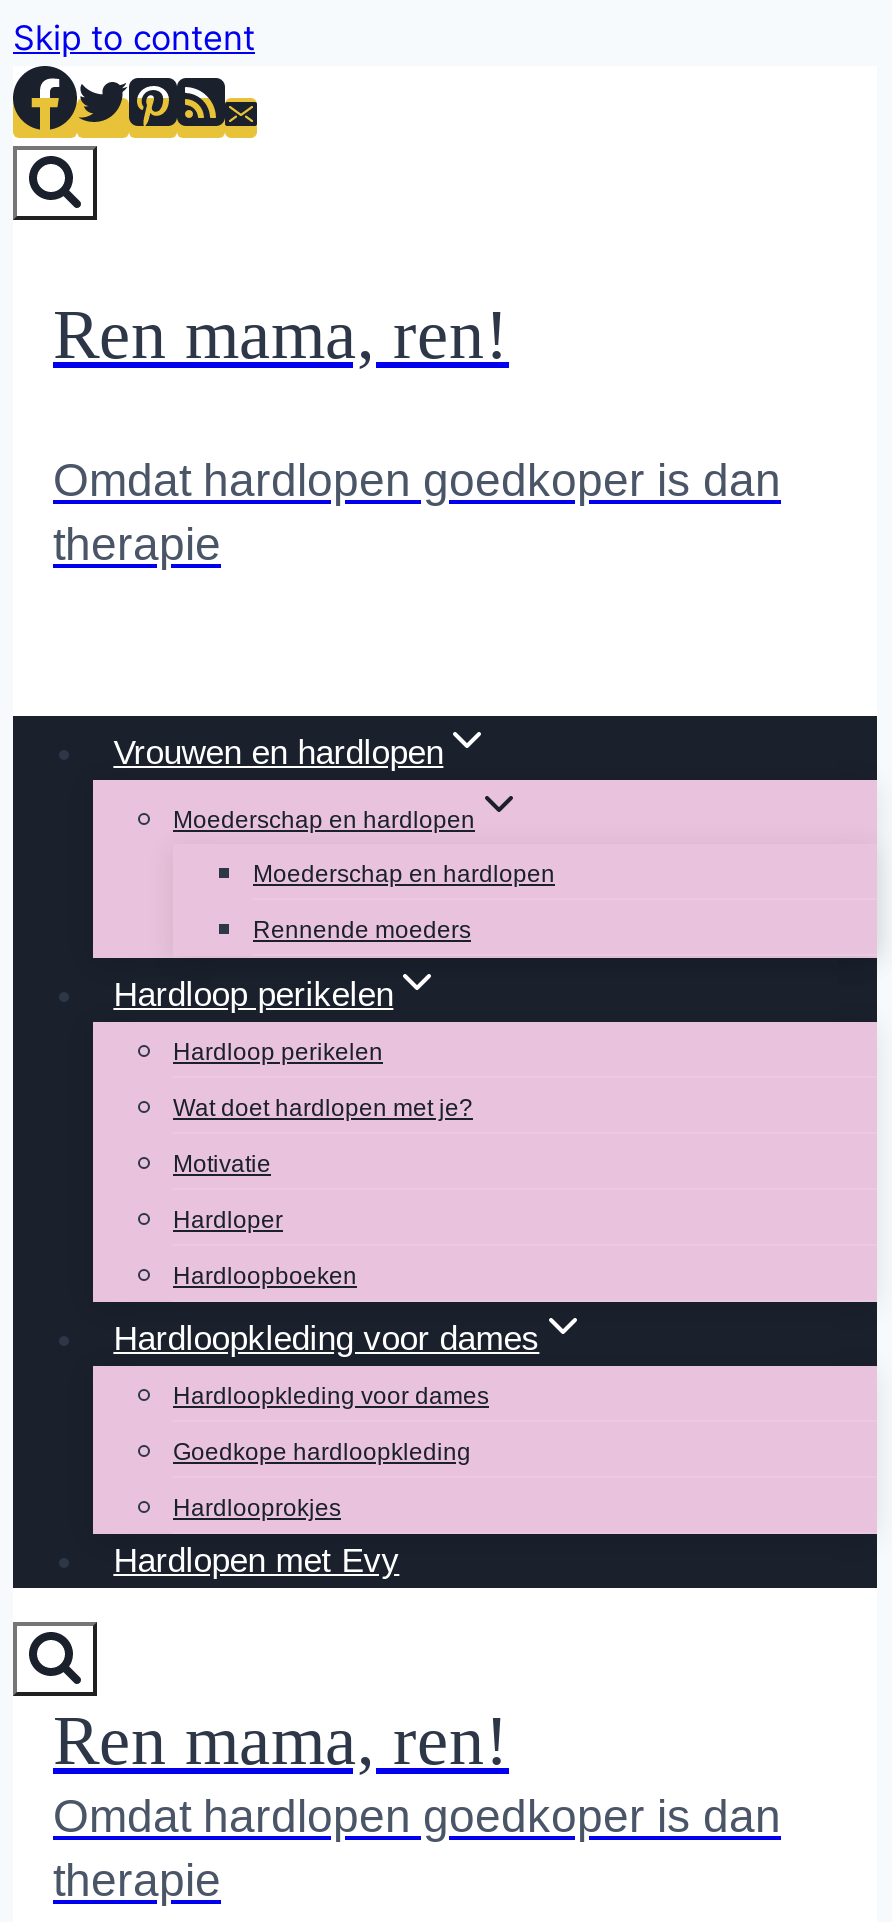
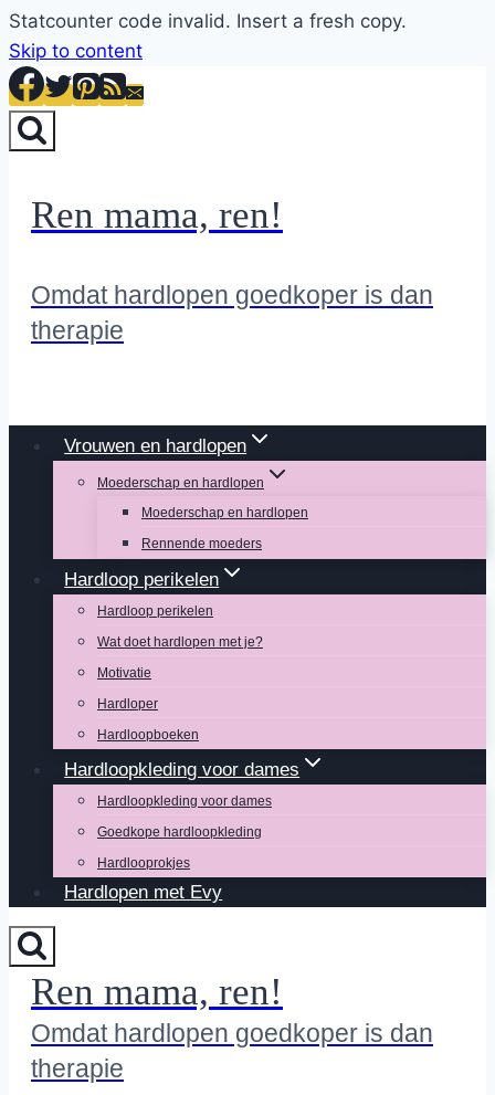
+ Statcounter code invalid. Insert a fresh copy.
